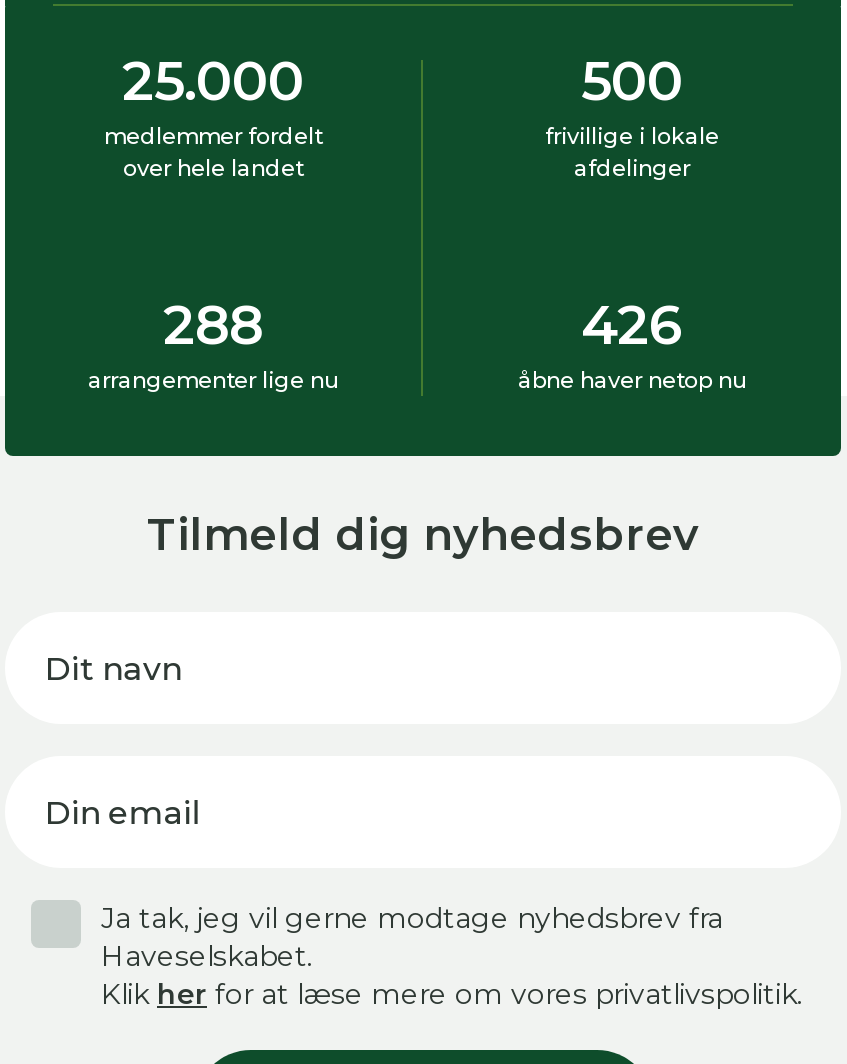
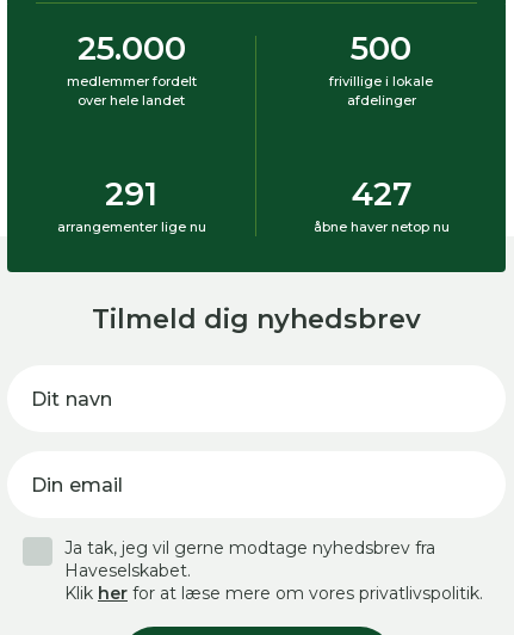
- 288
+ 291

- 426
+ 427
